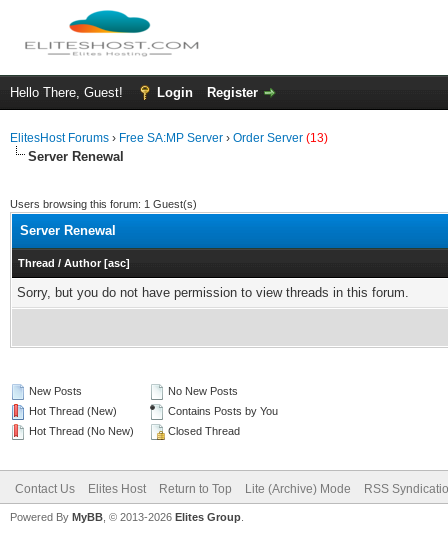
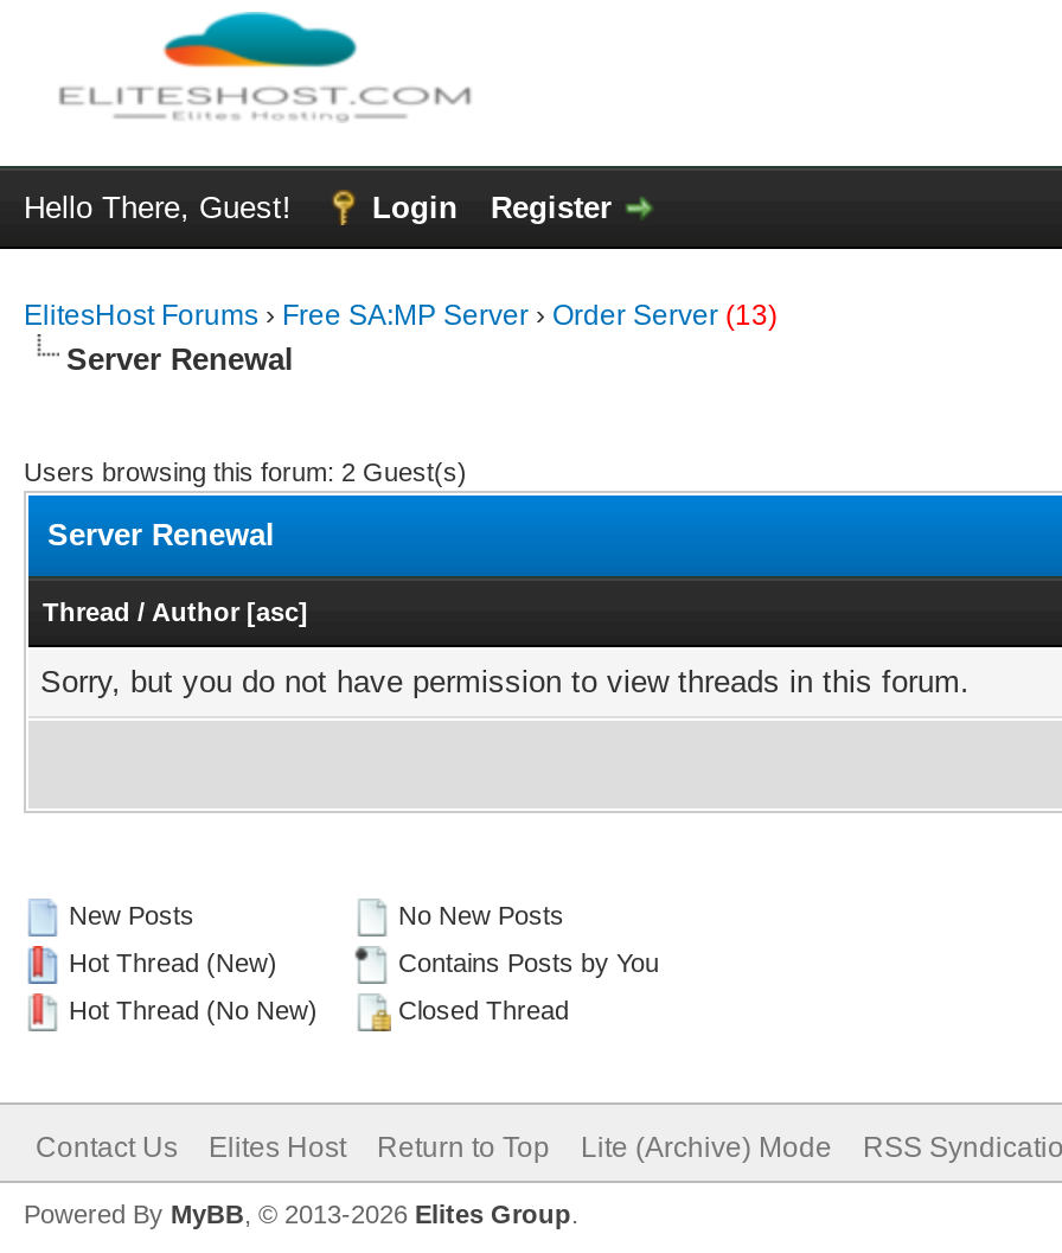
- Users browsing this forum: 1 Guest(s)
+ Users browsing this forum: 2 Guest(s)
